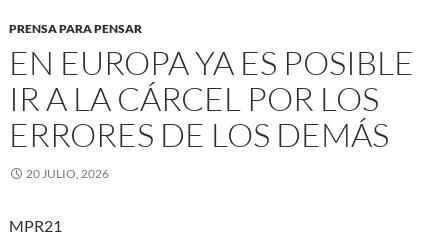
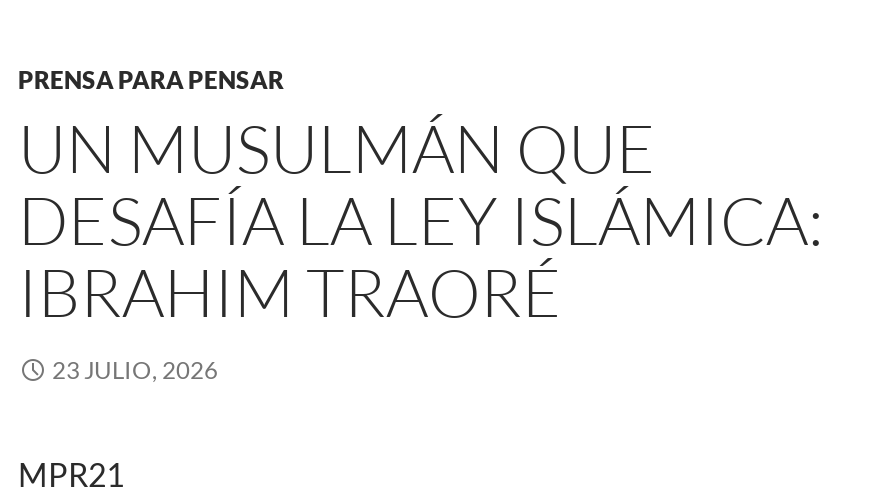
- EN EUROPA YA ES POSIBLE
- IR A LA CÁRCEL POR LOS
- ERRORES DE LOS DEMÁS
- 20 JULIO, 2026
+ UN MUSULMÁN QUE
+ DESAFÍA LA LEY ISLÁMICA:
+ IBRAHIM TRAORÉ
+ 23 JULIO, 2026
